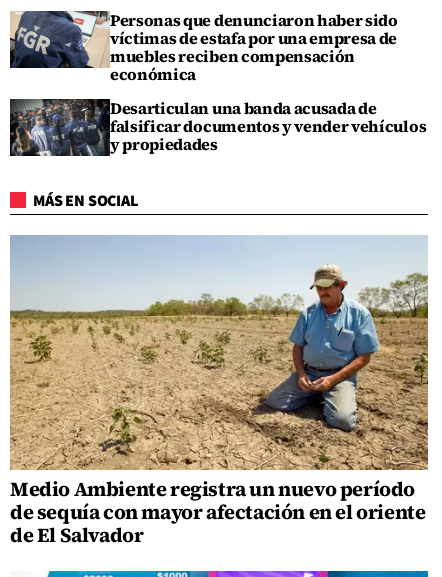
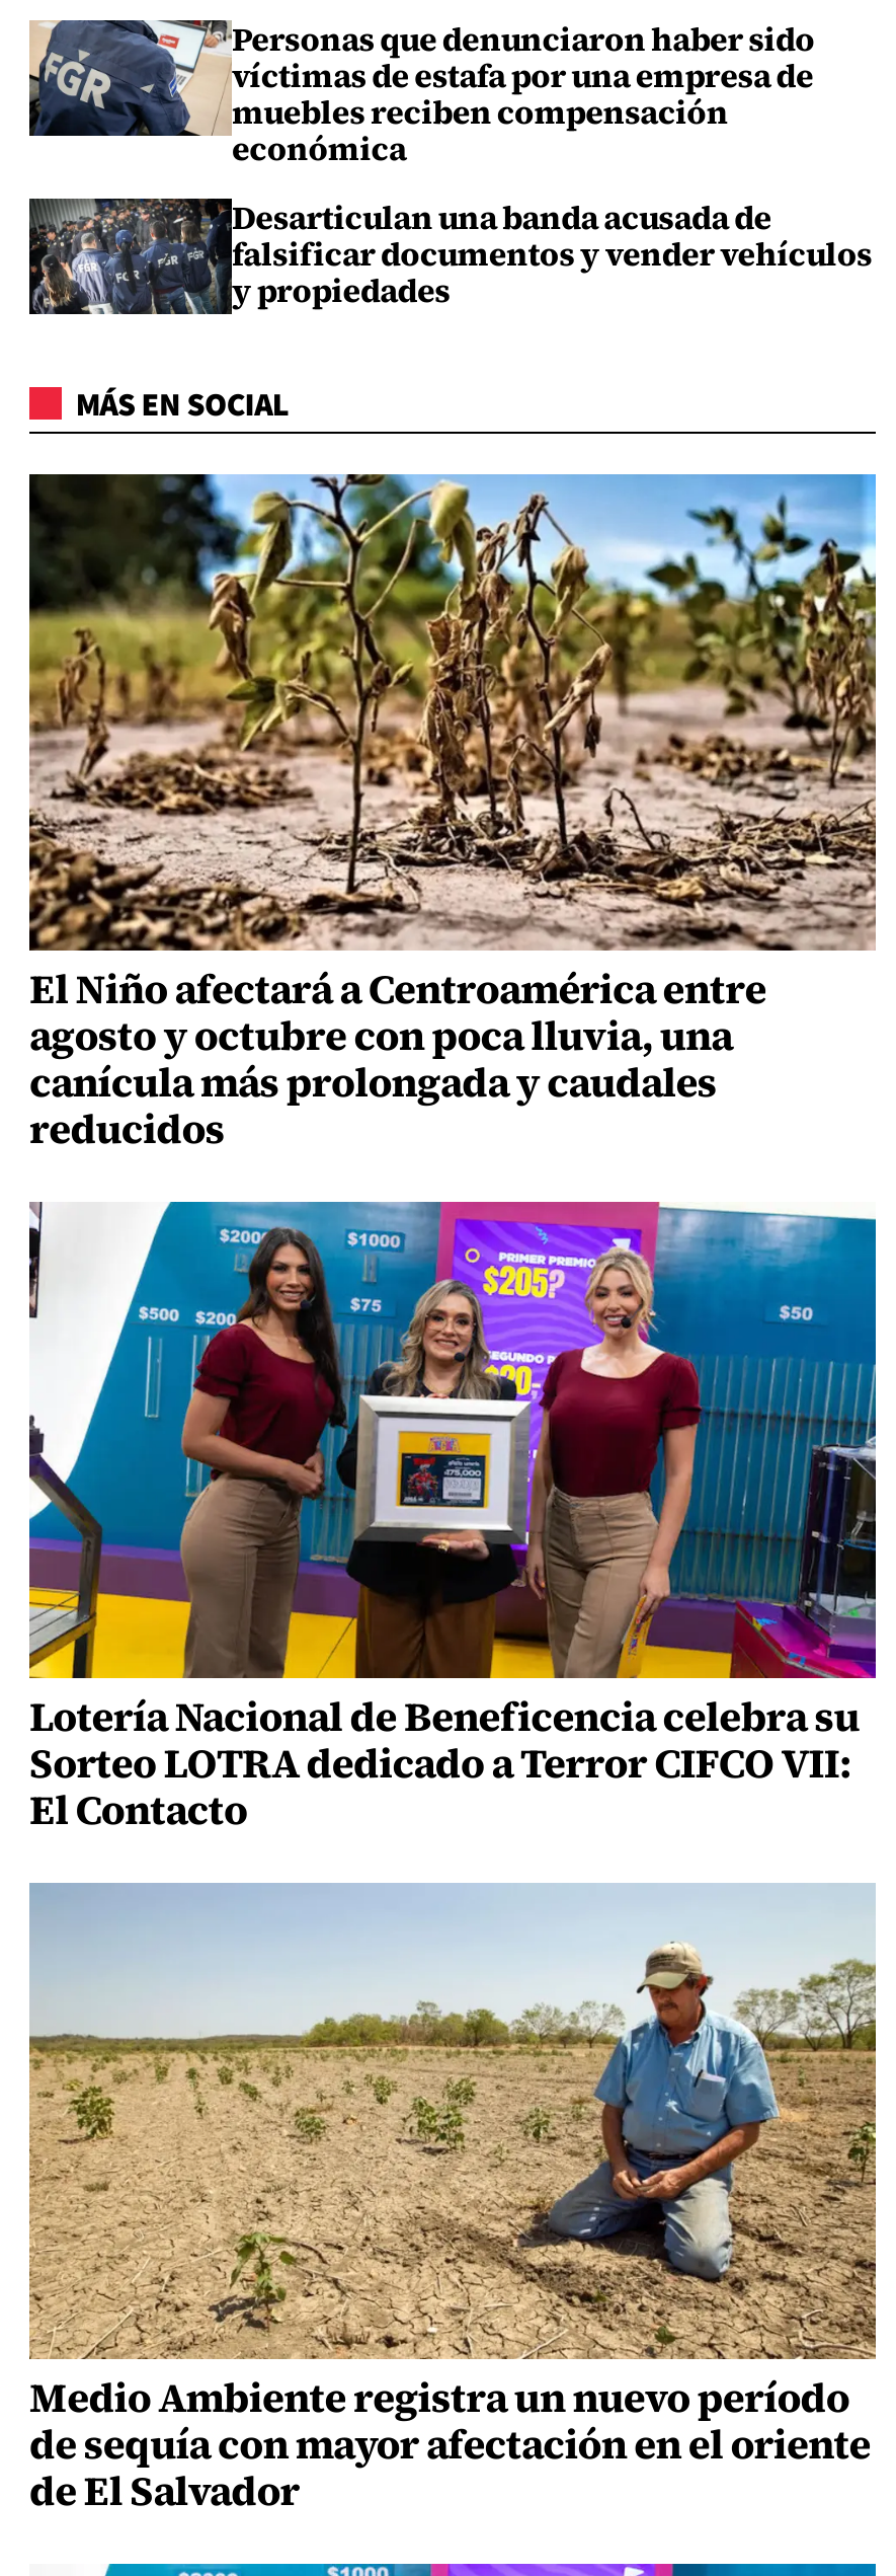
+ [image]
+ El Niño afectará a Centroamérica entre
+ agosto y octubre con poca lluvia, una
+ canícula más prolongada y caudales
+ reducidos

+ [image]
+ Lotería Nacional de Beneficencia celebra su
+ Sorteo LOTRA dedicado a Terror CIFCO VII:
+ El Contacto
